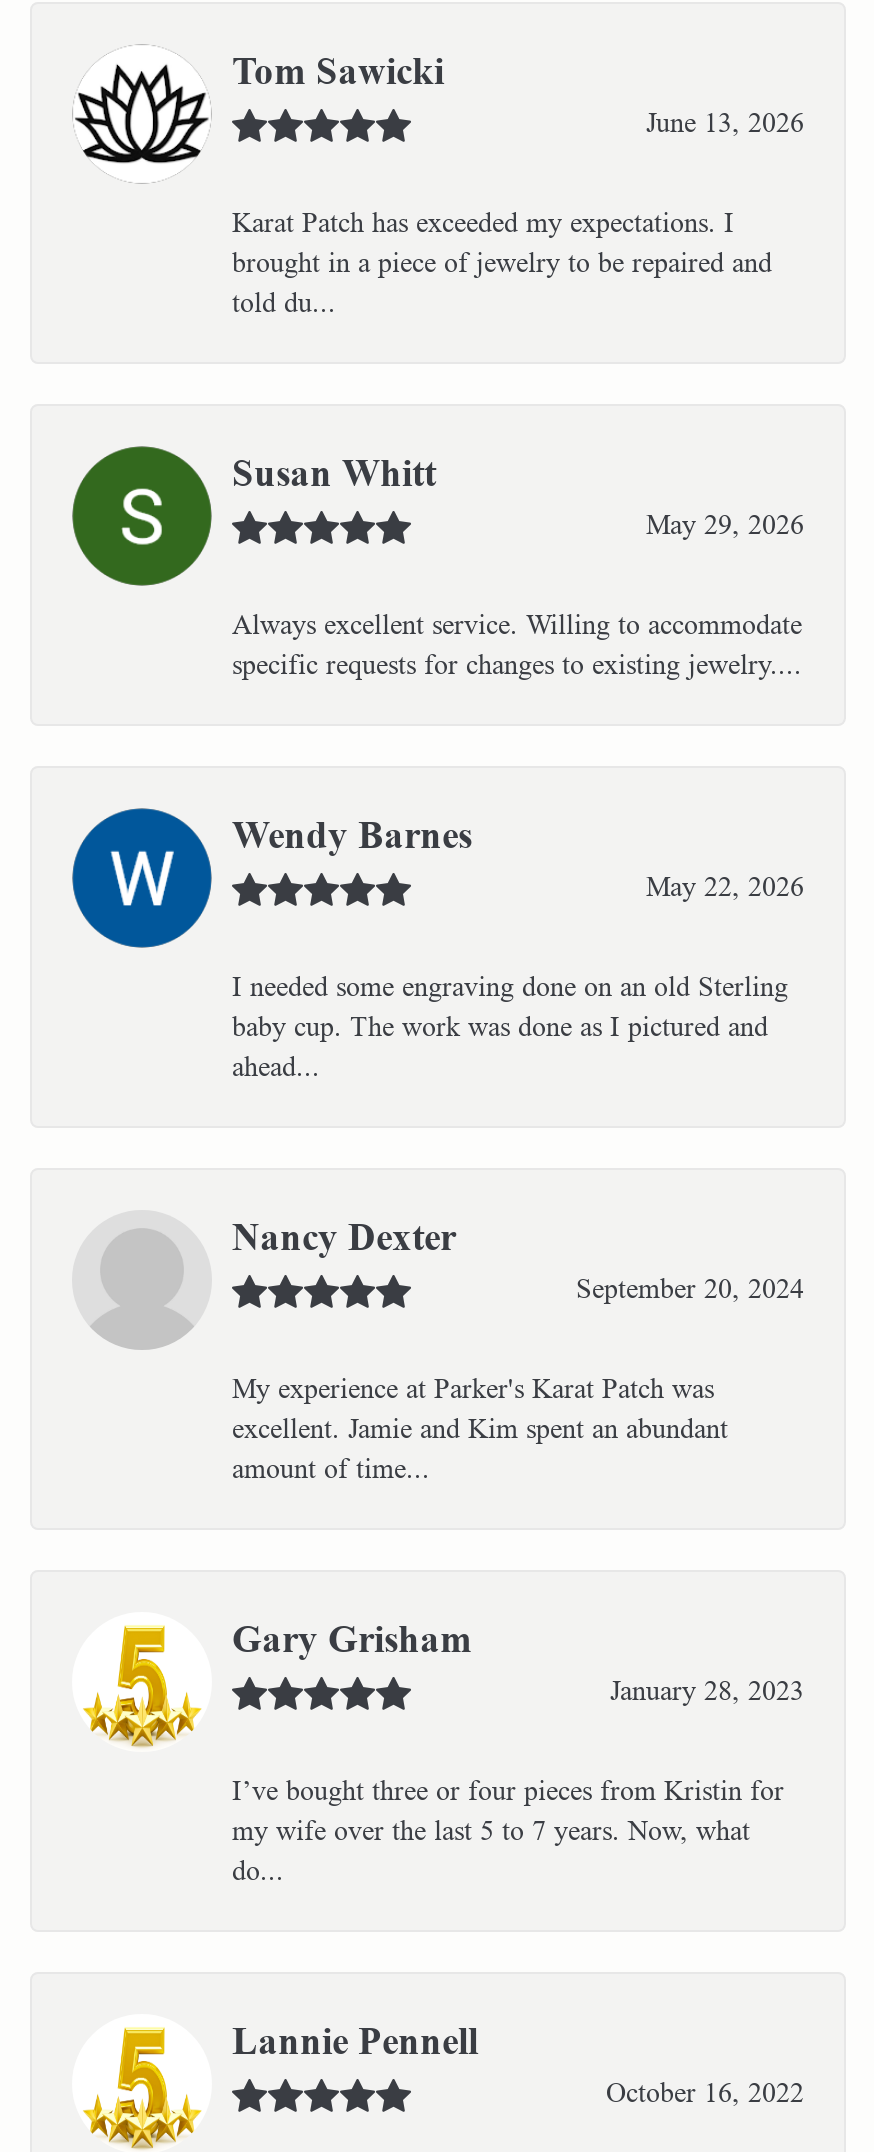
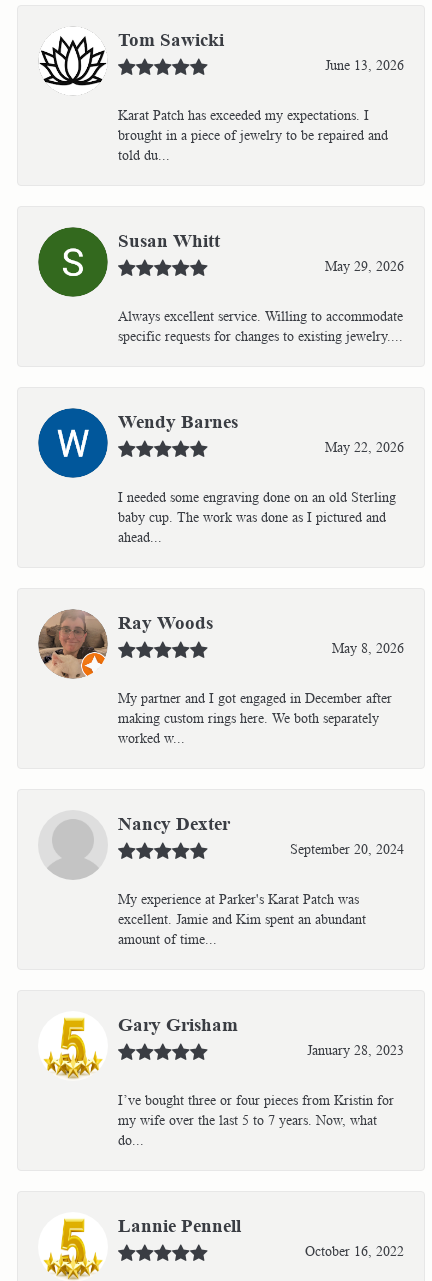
+ [image]
+ Ray Woods
+ May 8, 2026
+ My partner and I got engaged in December after
+ making custom rings here. We both separately
+ worked w...
